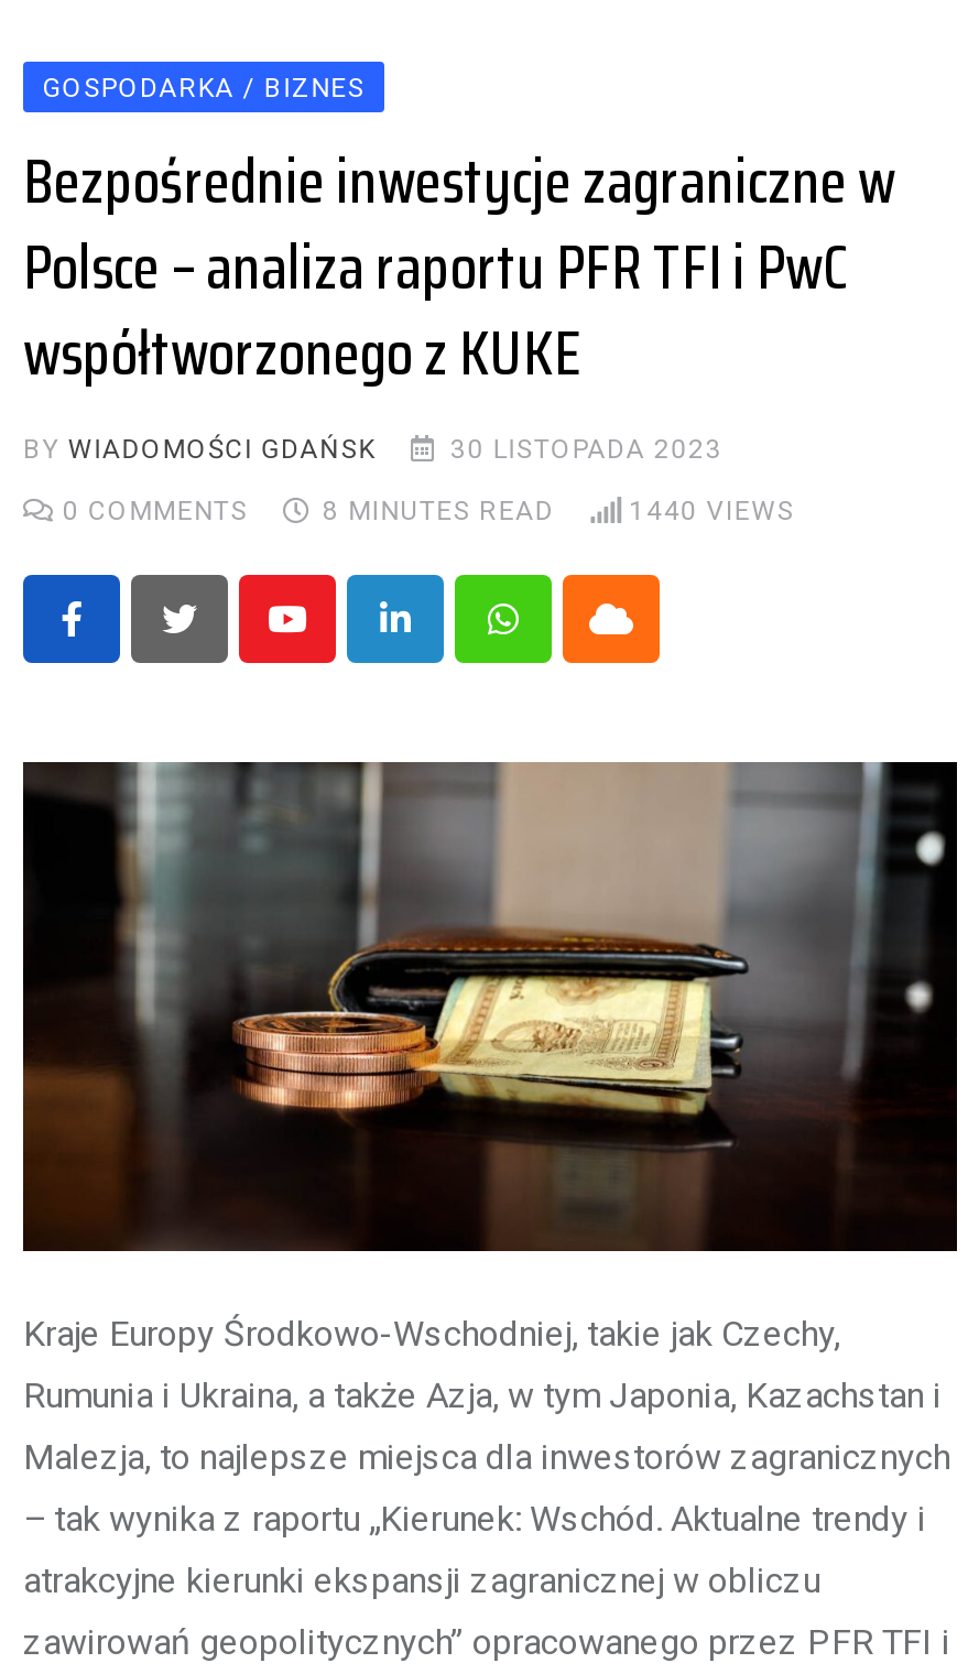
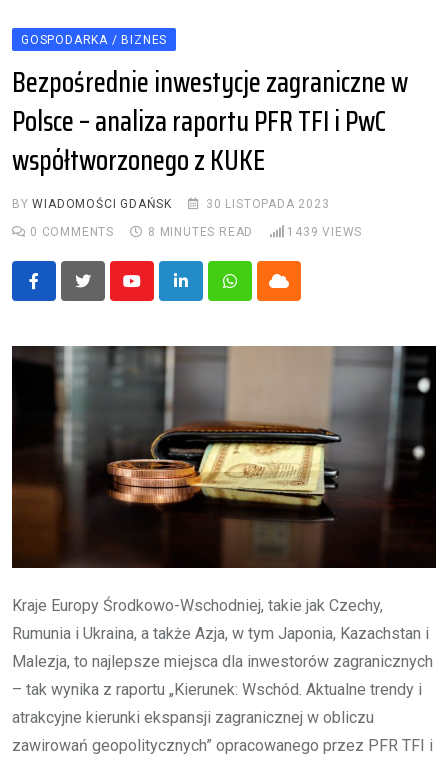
- 1440 VIEWS
+ 1439 VIEWS
